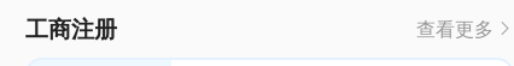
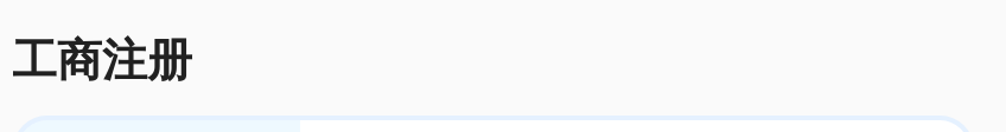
- 查看更多
